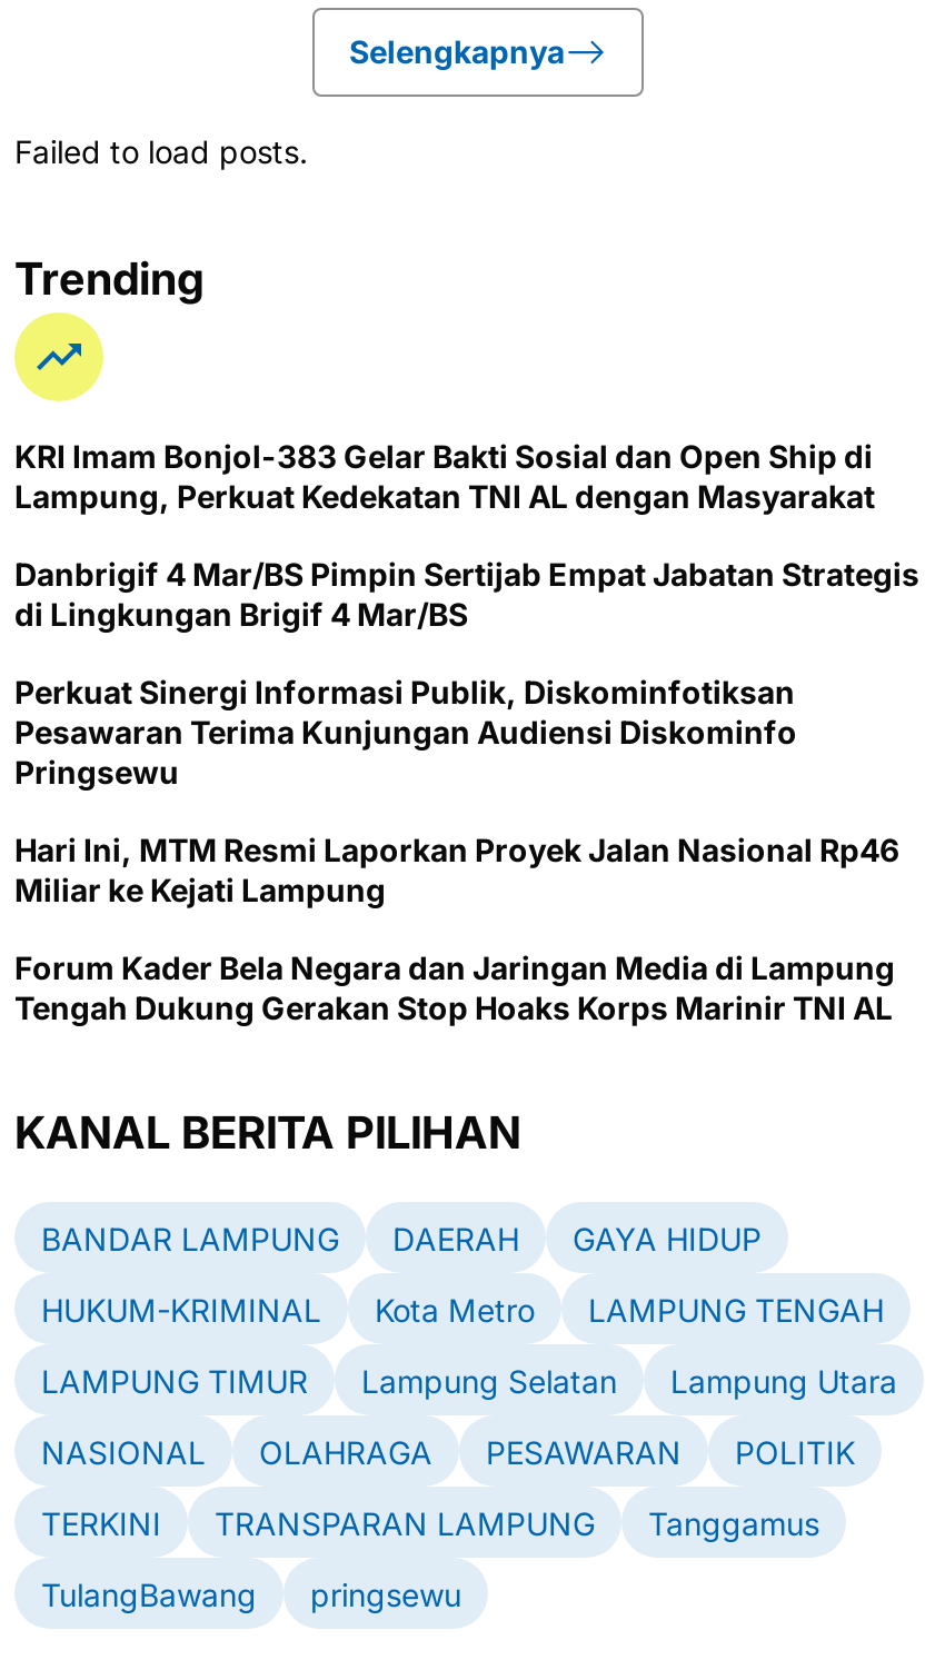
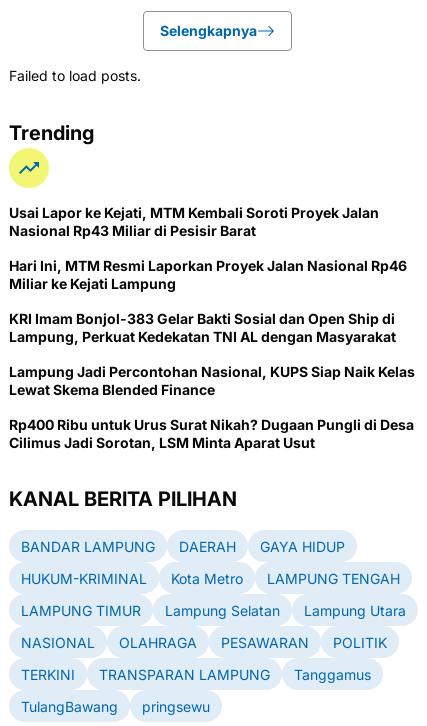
moved down: KRI Imam Bonjol-383 Gelar Bakti Sosial dan Open Ship di | Lampung, Perkuat Kedekatan TNI AL dengan Masyarakat

- Danbrigif 4 Mar/BS Pimpin Sertijab Empat Jabatan Strategis
- di Lingkungan Brigif 4 Mar/BS
- Perkuat Sinergi Informasi Publik, Diskominfotiksan
- Pesawaran Terima Kunjungan Audiensi Diskominfo
- Pringsewu
+ Usai Lapor ke Kejati, MTM Kembali Soroti Proyek Jalan
+ Nasional Rp43 Miliar di Pesisir Barat

moved up: Hari Ini, MTM Resmi Laporkan Proyek Jalan Nasional Rp46 | Miliar ke Kejati Lampung

- Forum Kader Bela Negara dan Jaringan Media di Lampung
- Tengah Dukung Gerakan Stop Hoaks Korps Marinir TNI AL
+ Lampung Jadi Percontohan Nasional, KUPS Siap Naik Kelas
+ Lewat Skema Blended Finance
+ Rp400 Ribu untuk Urus Surat Nikah? Dugaan Pungli di Desa
+ Cilimus Jadi Sorotan, LSM Minta Aparat Usut
